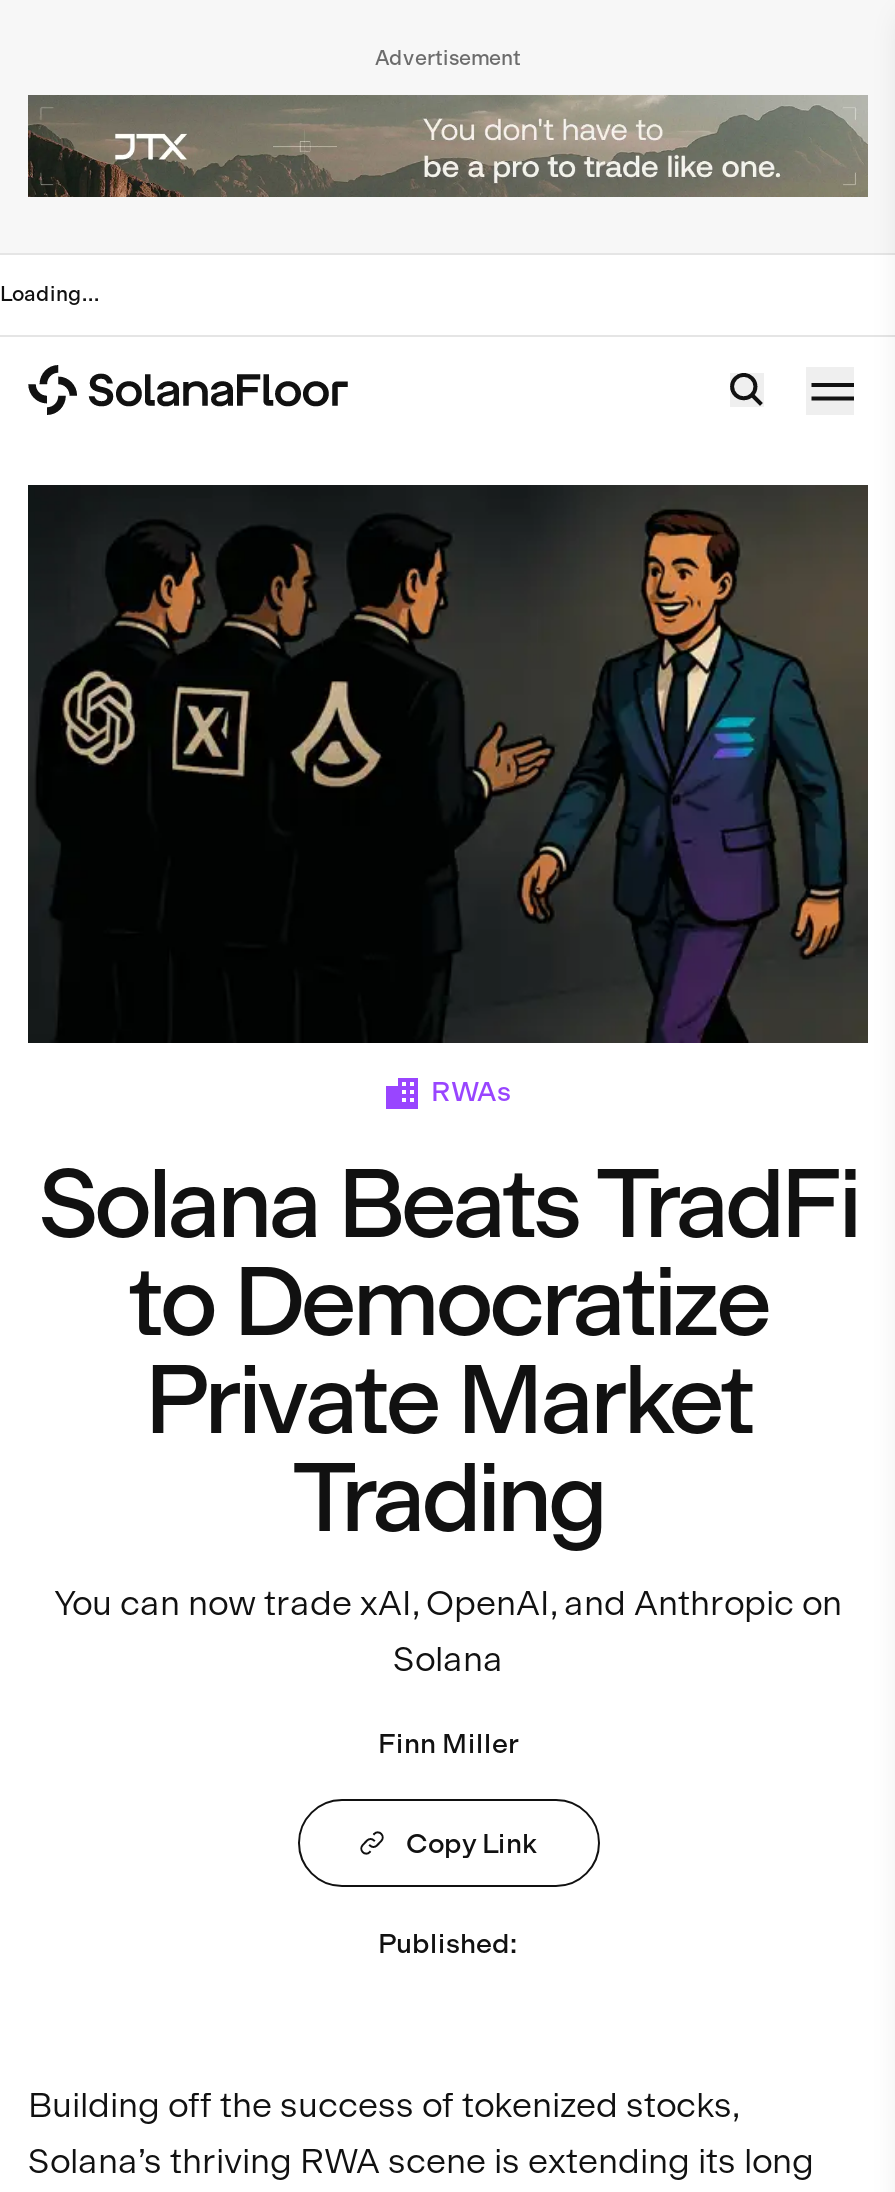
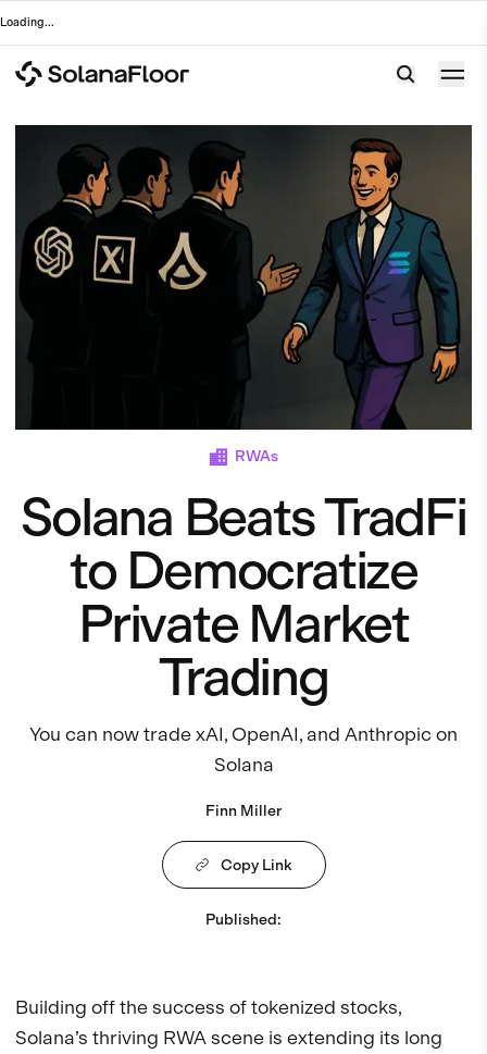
- Advertisement

- [image]
